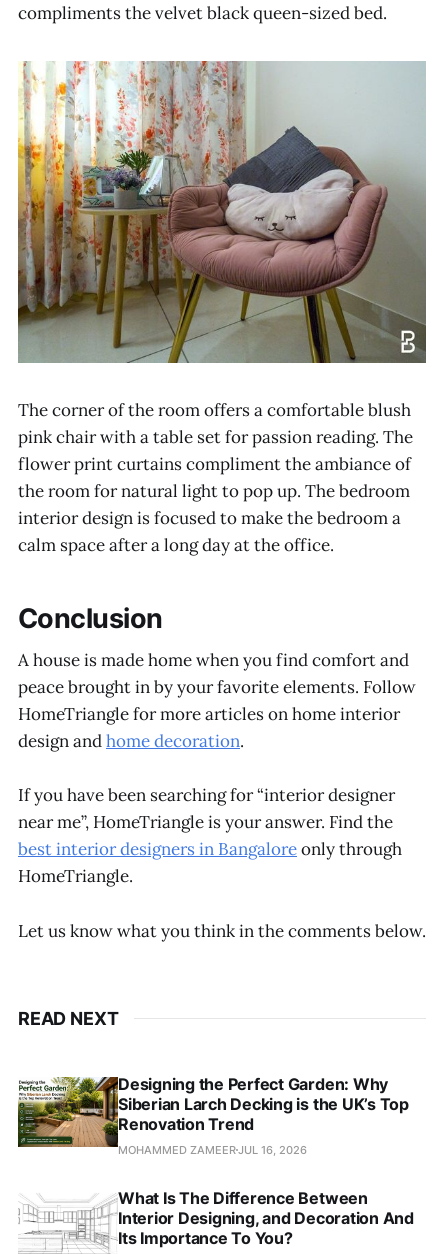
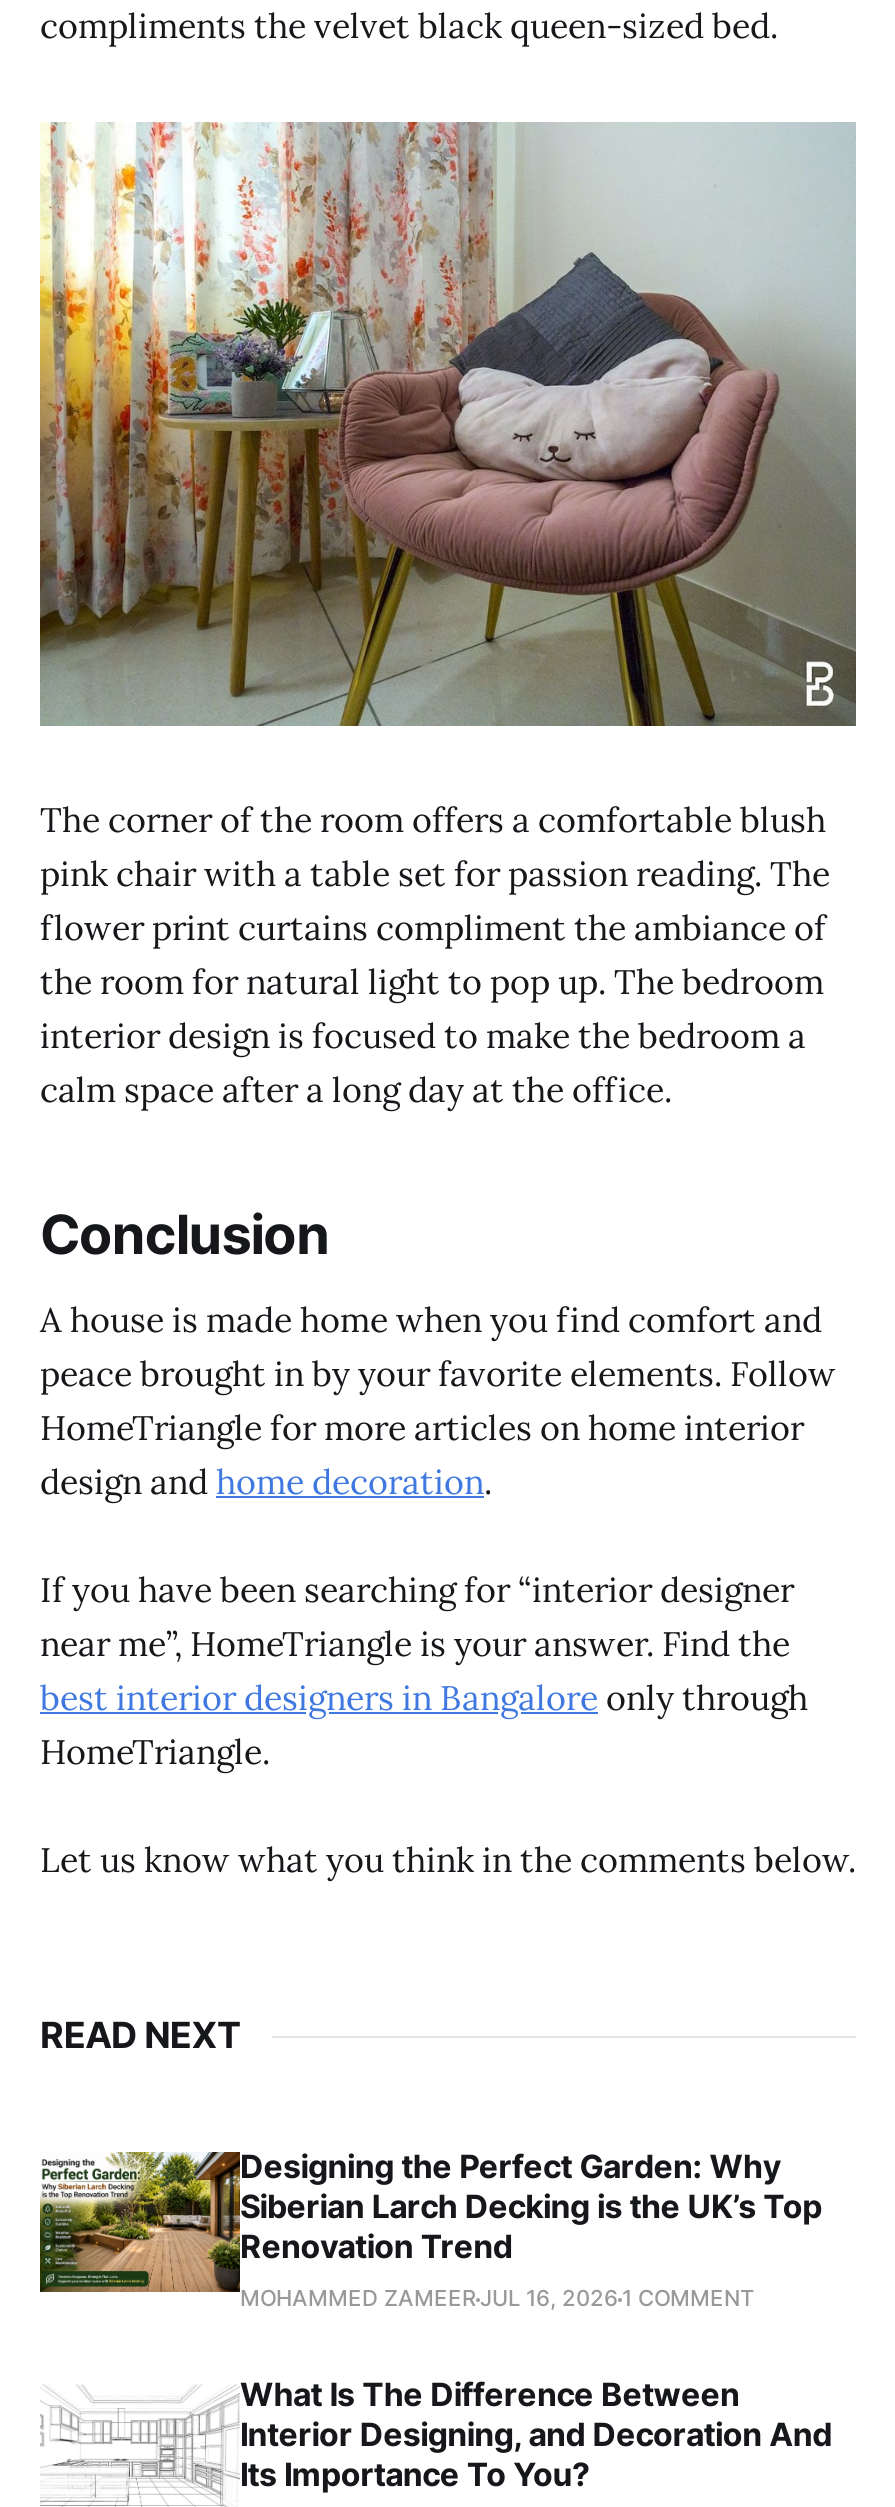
- MOHAMMED ZAMEER JUL 16, 2026
+ MOHAMMED ZAMEER JUL 16, 2026 1 COMMENT
